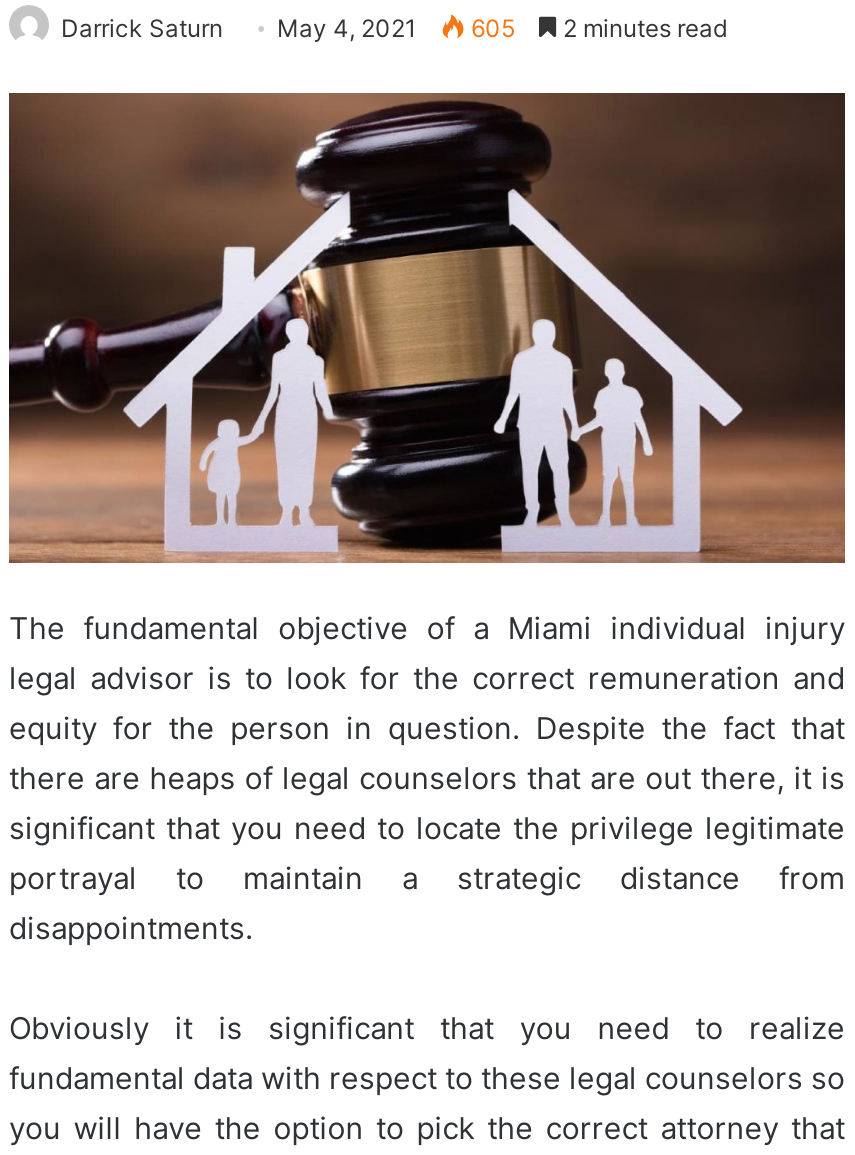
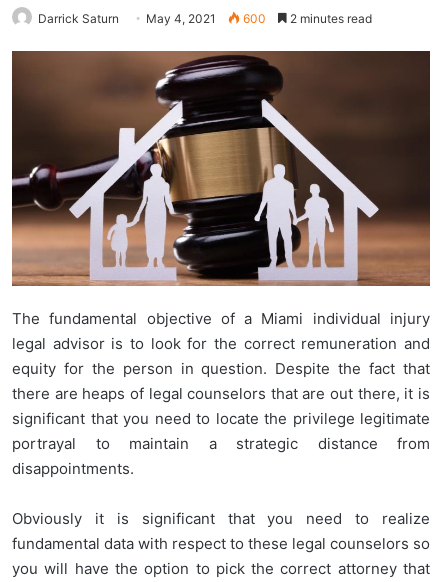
- Darrick Saturn May 4, 2021 605 2 minutes read
+ Darrick Saturn May 4, 2021 600 2 minutes read
